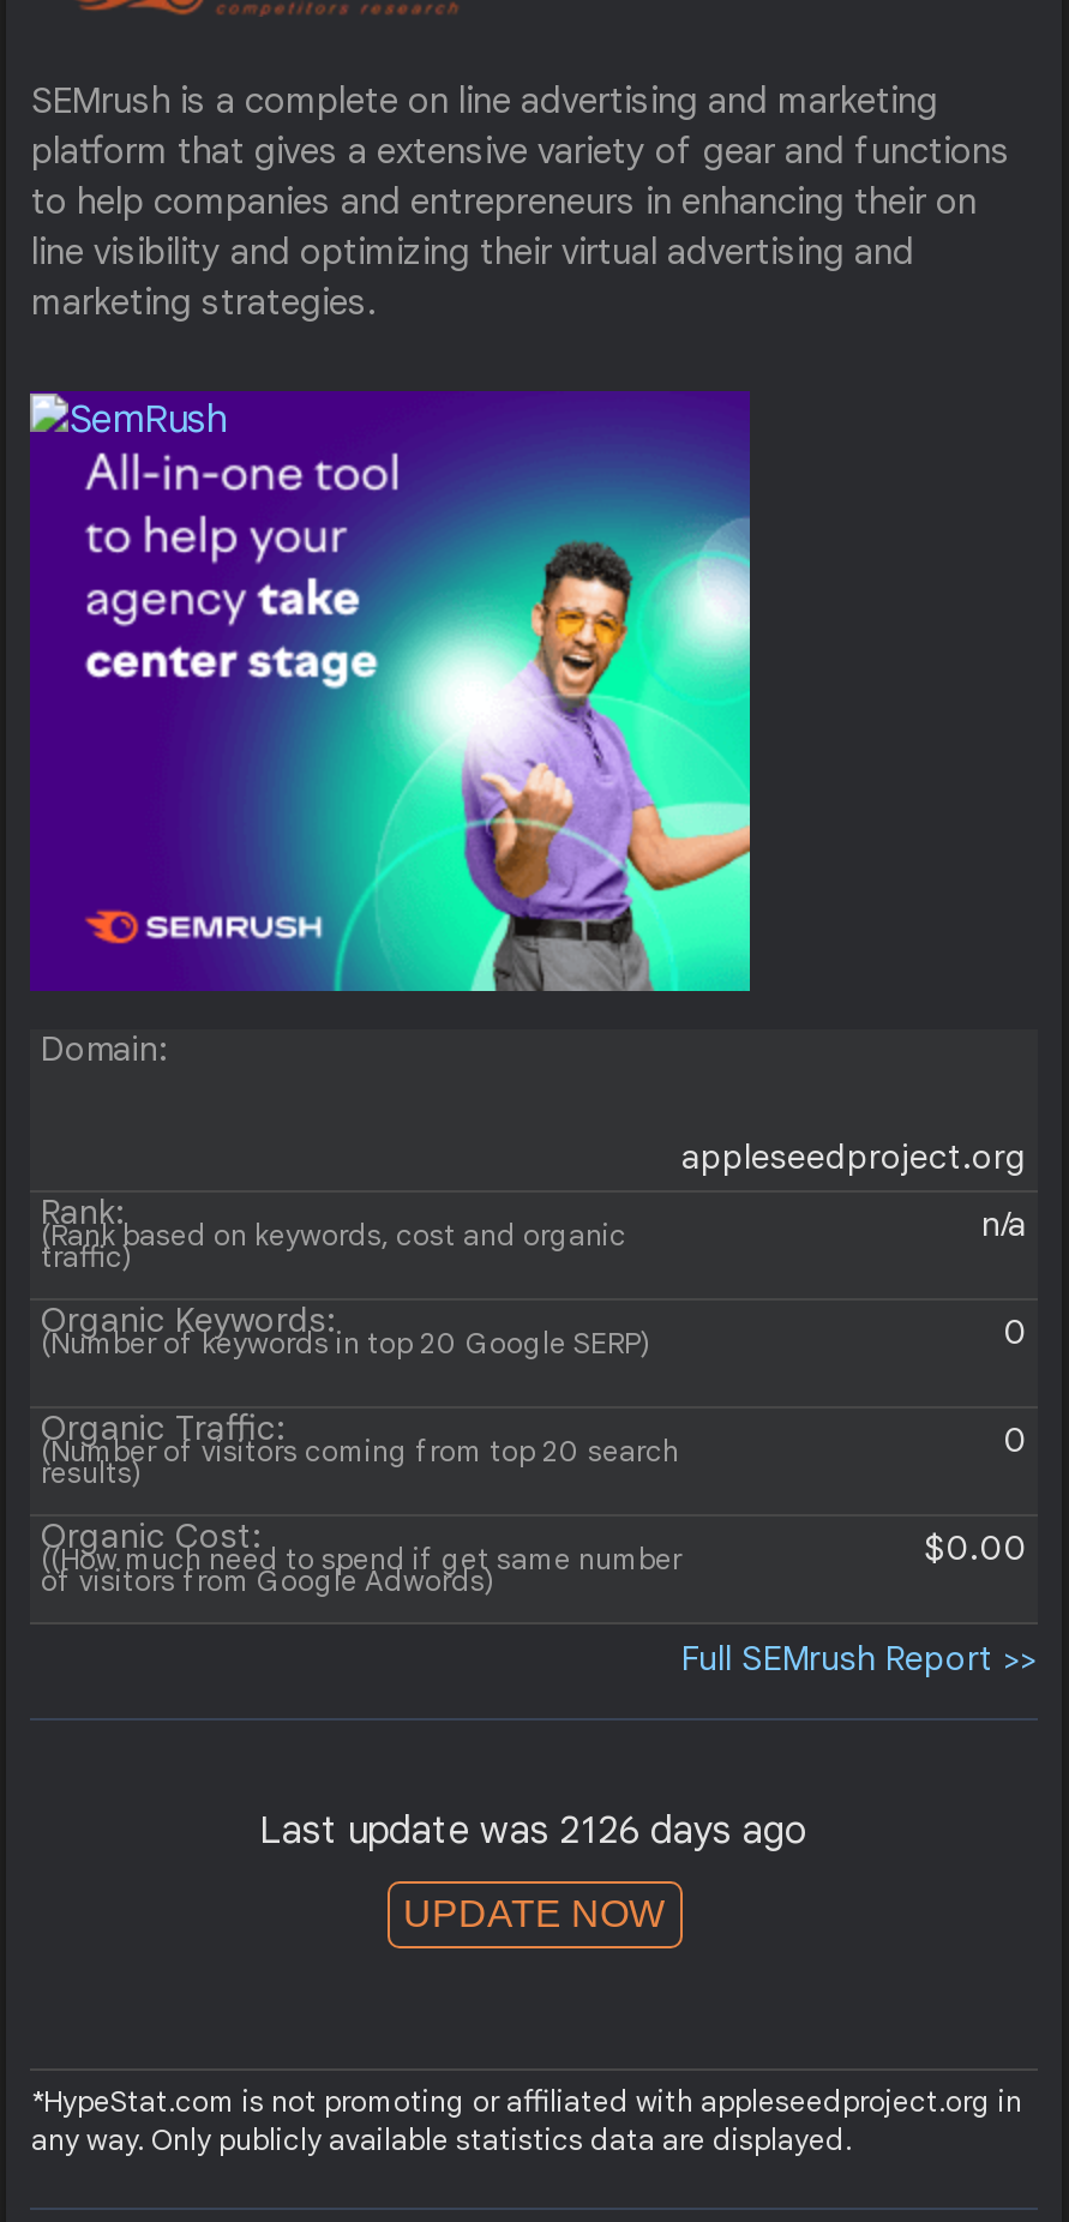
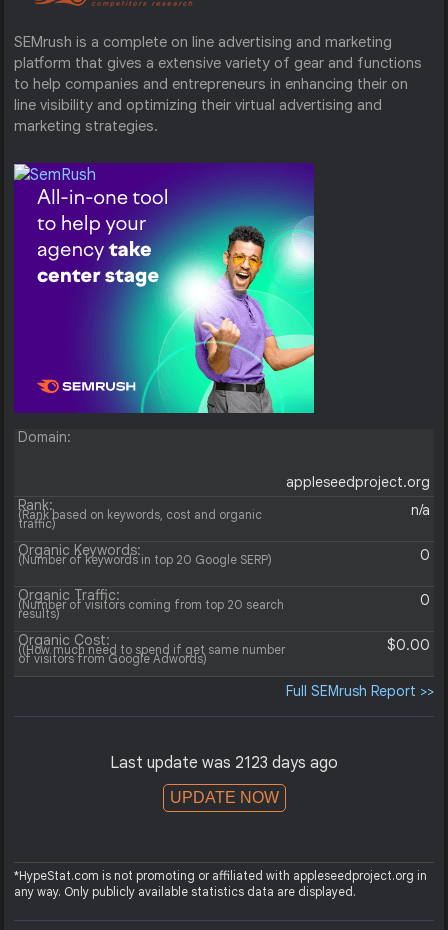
- Last update was 2126 days ago
+ Last update was 2123 days ago
